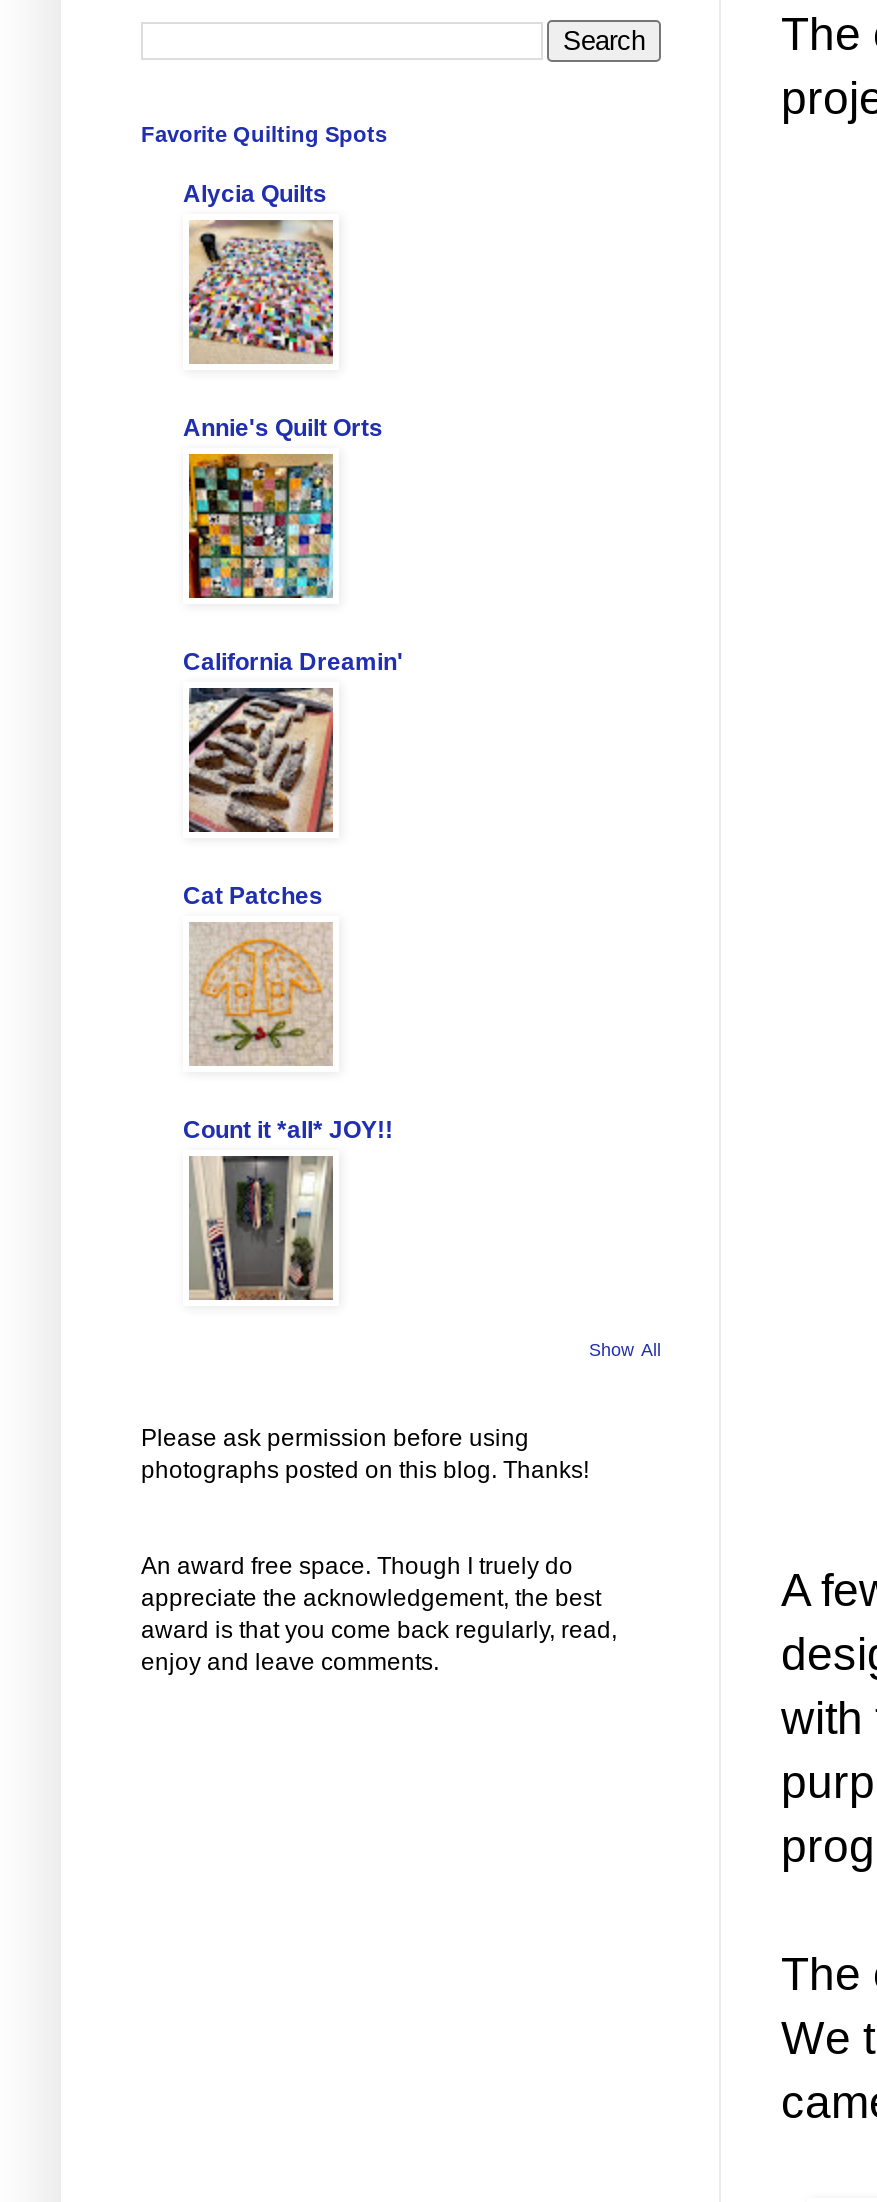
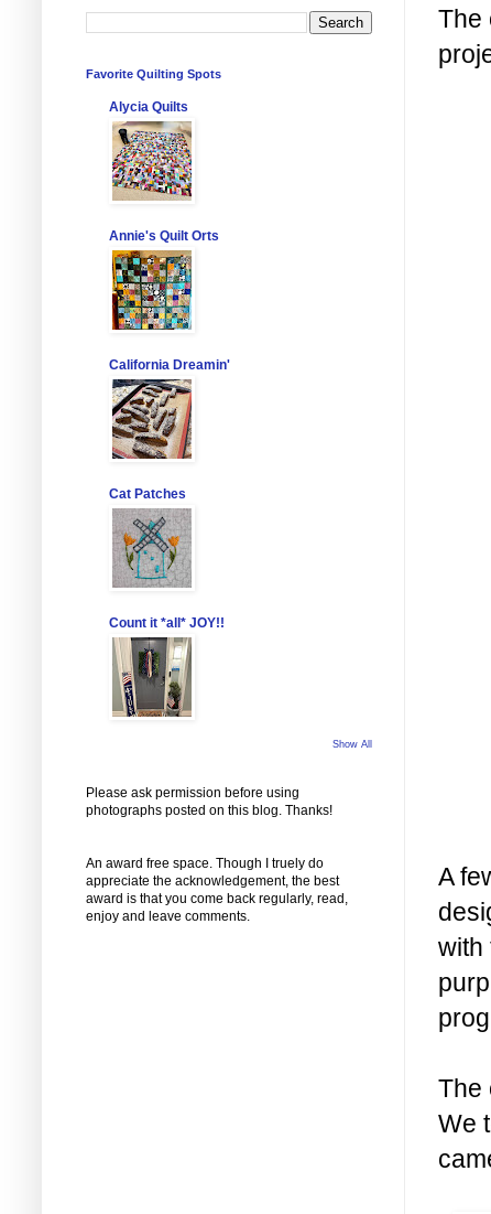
- [image]
+ [image]
